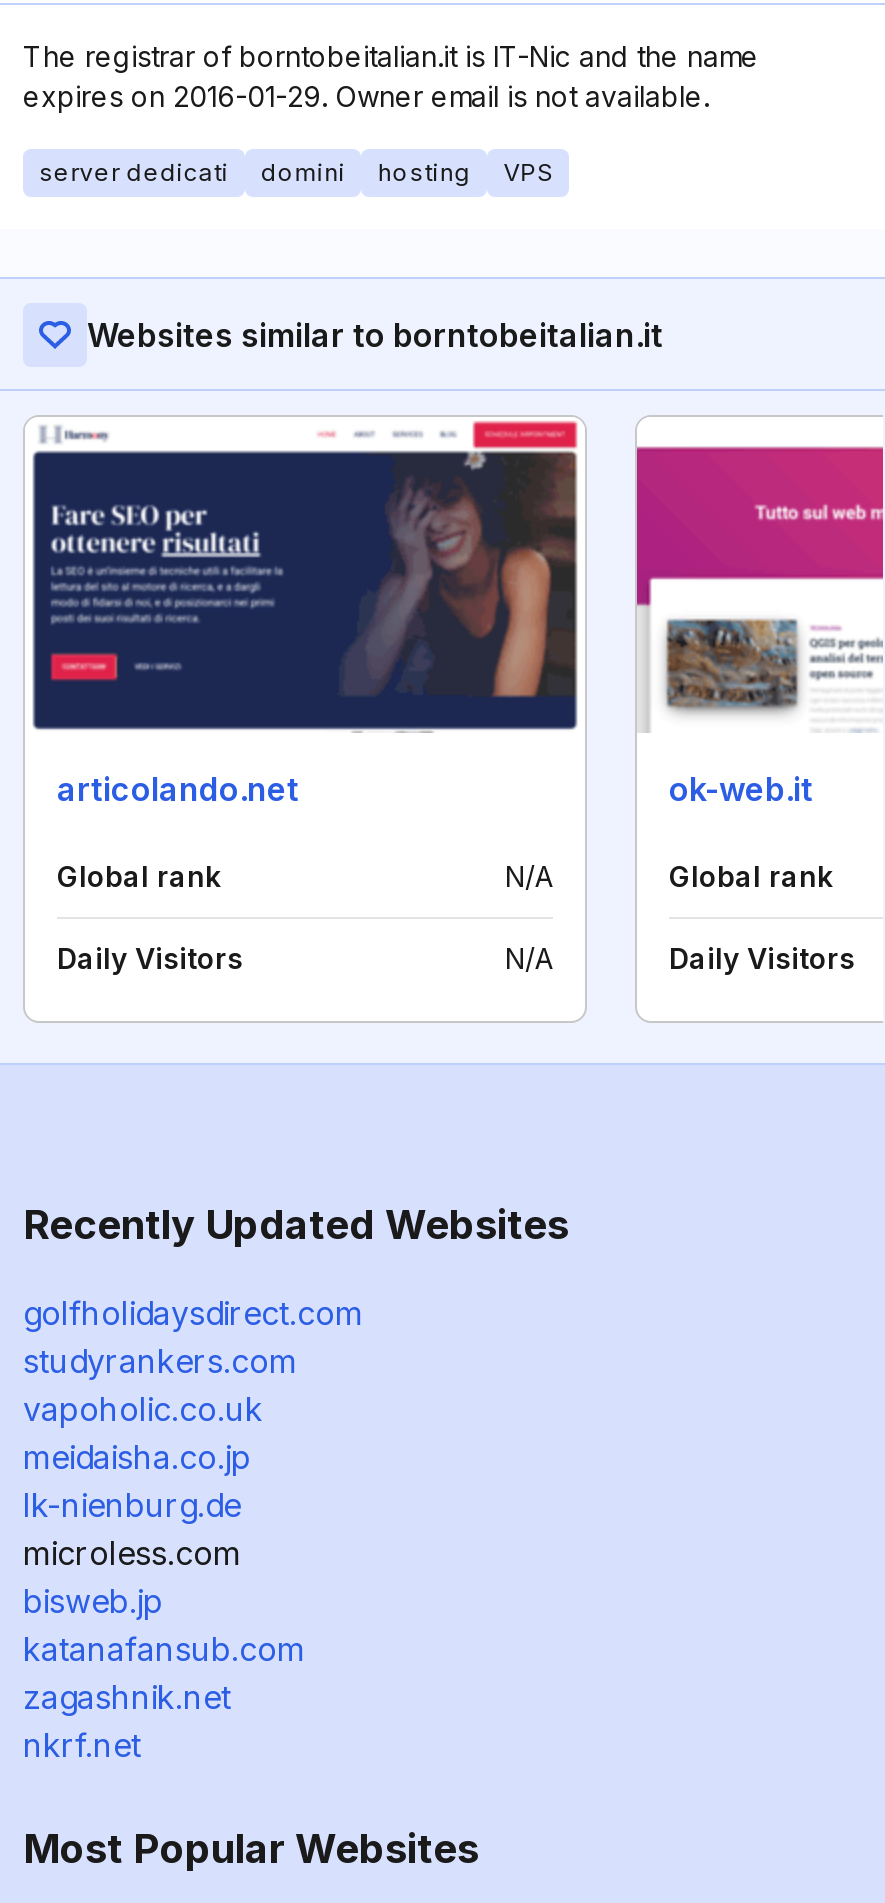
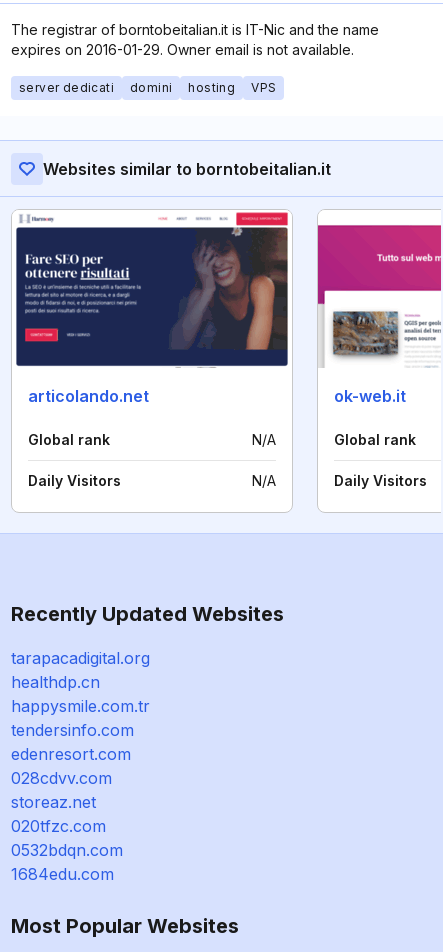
- golfholidaysdirect.com
- studyrankers.com
- vapoholic.co.uk
- meidaisha.co.jp
- lk-nienburg.de
- microless.com
- bisweb.jp
- katanafansub.com
- zagashnik.net
- nkrf.net
+ tarapacadigital.org
+ healthdp.cn
+ happysmile.com.tr
+ tendersinfo.com
+ edenresort.com
+ 028cdvv.com
+ storeaz.net
+ 020tfzc.com
+ 0532bdqn.com
+ 1684edu.com
